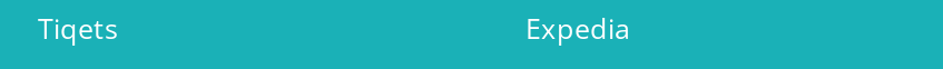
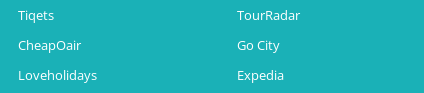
+ TourRadar
+ CheapOair
+ Go City
+ Loveholidays
